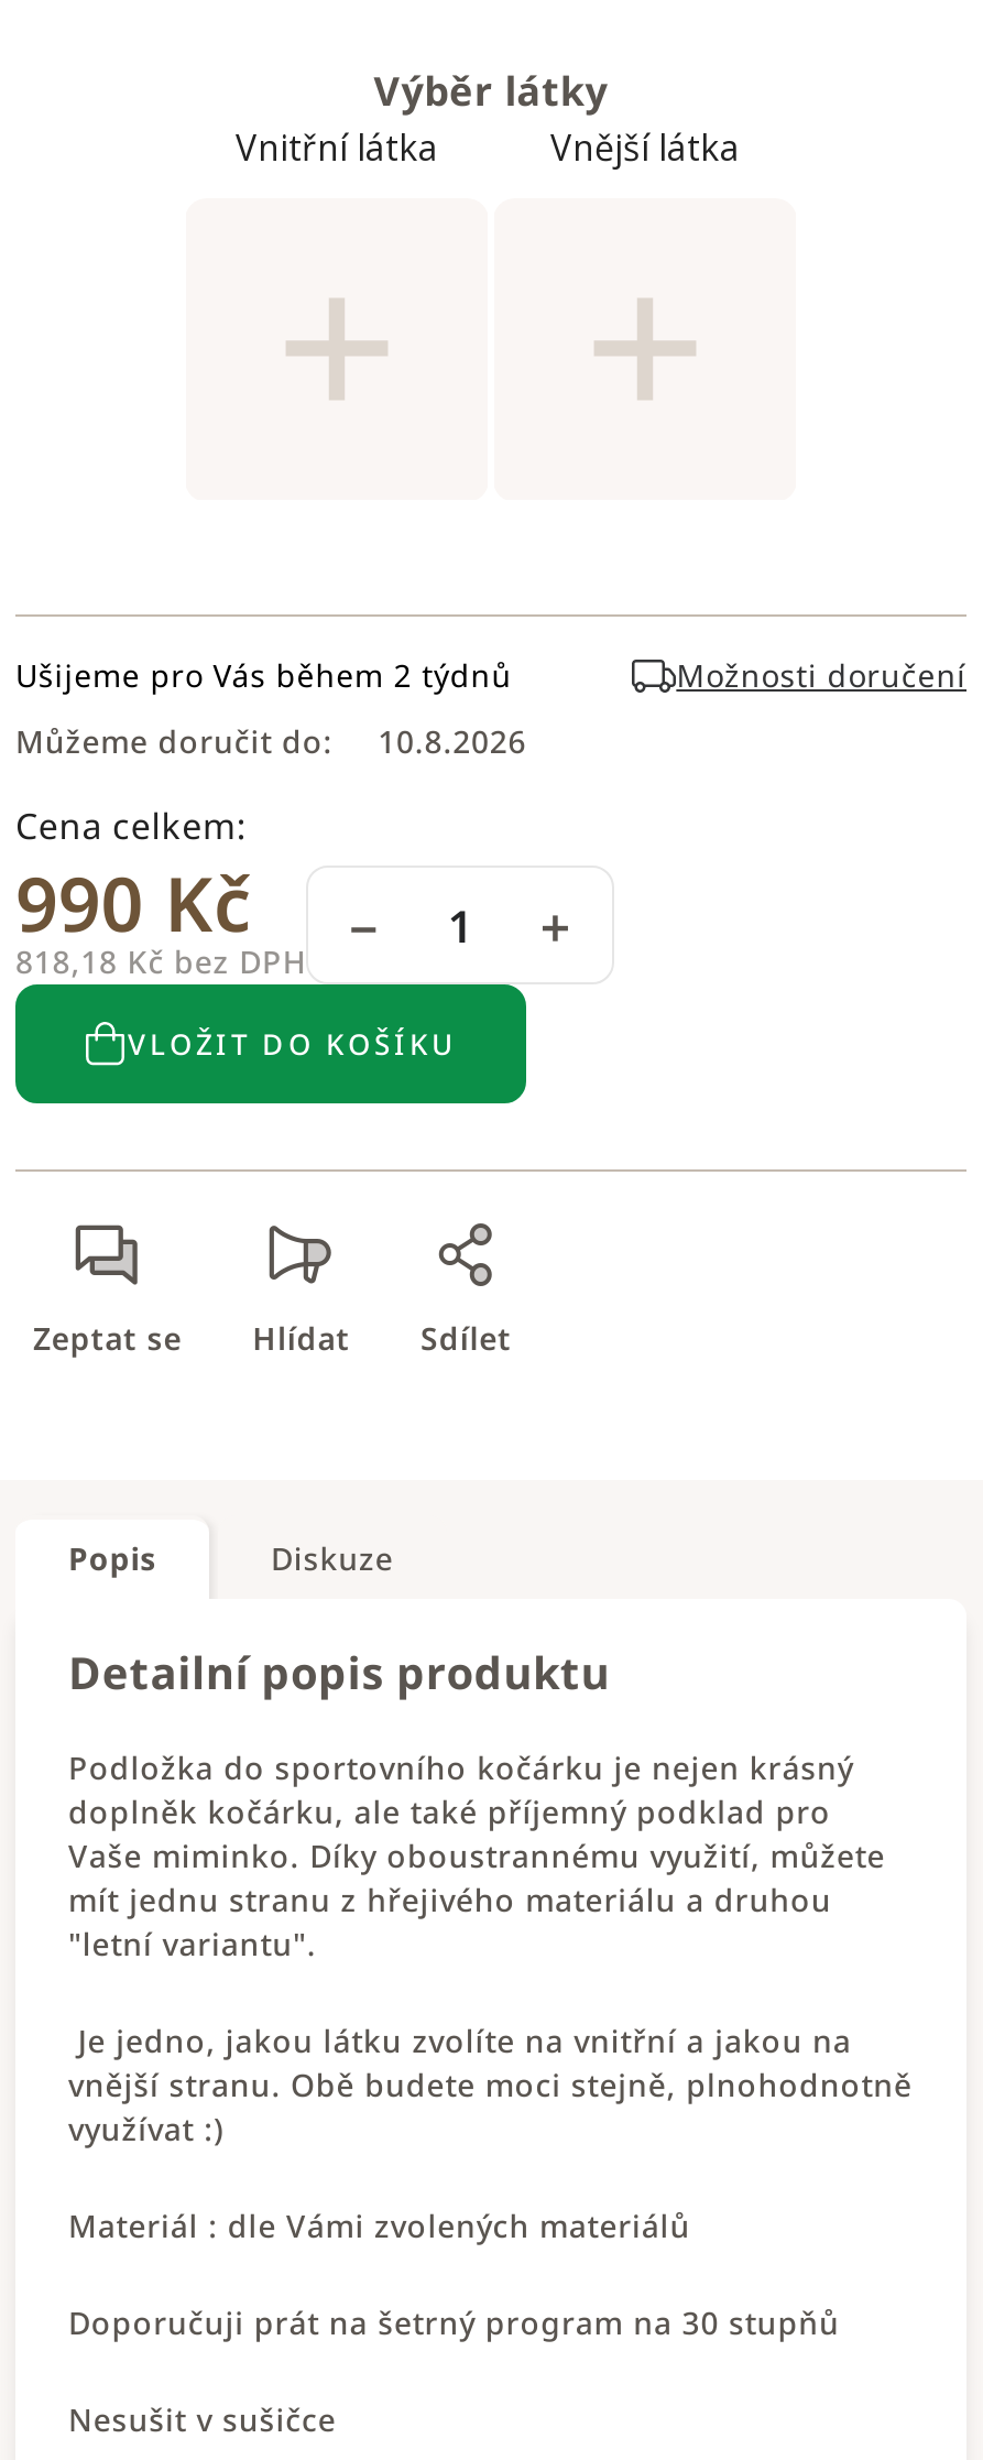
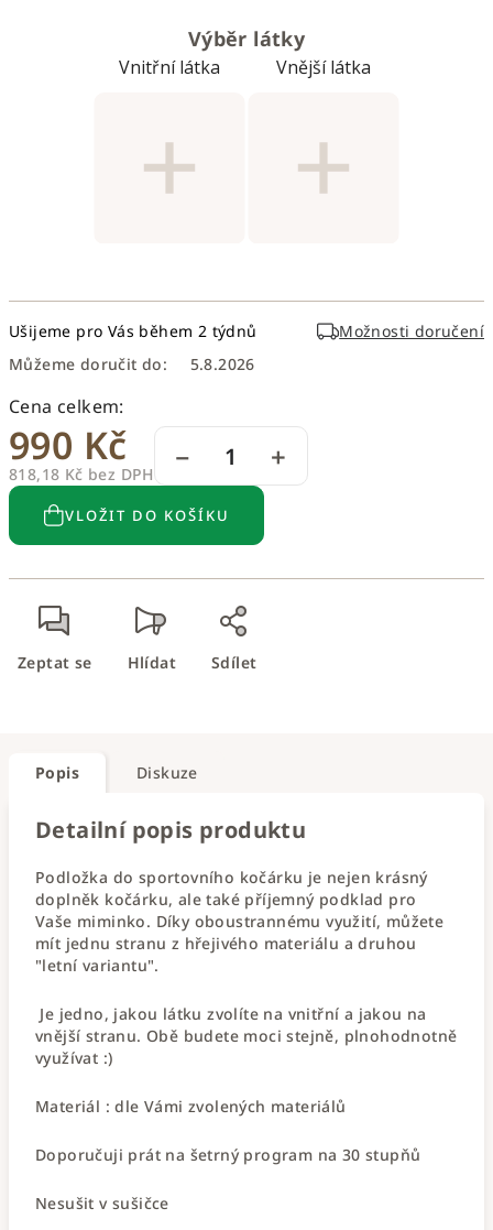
- Můžeme doručit do: 10.8.2026
+ Můžeme doručit do: 5.8.2026
